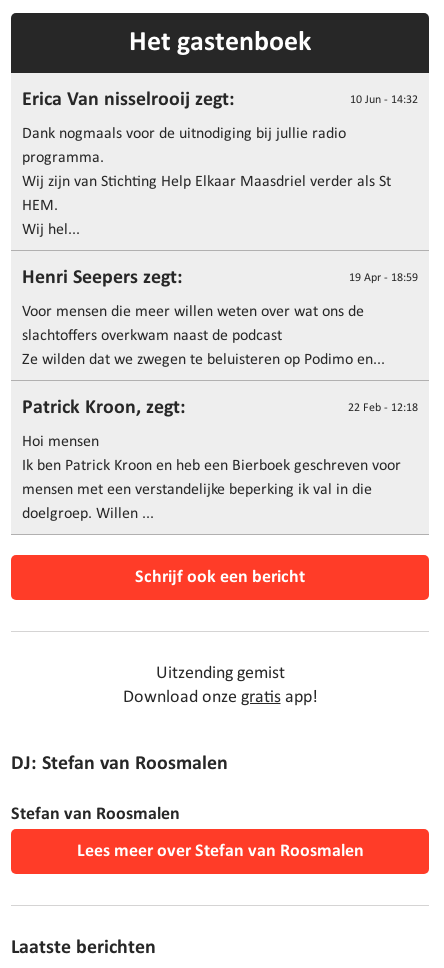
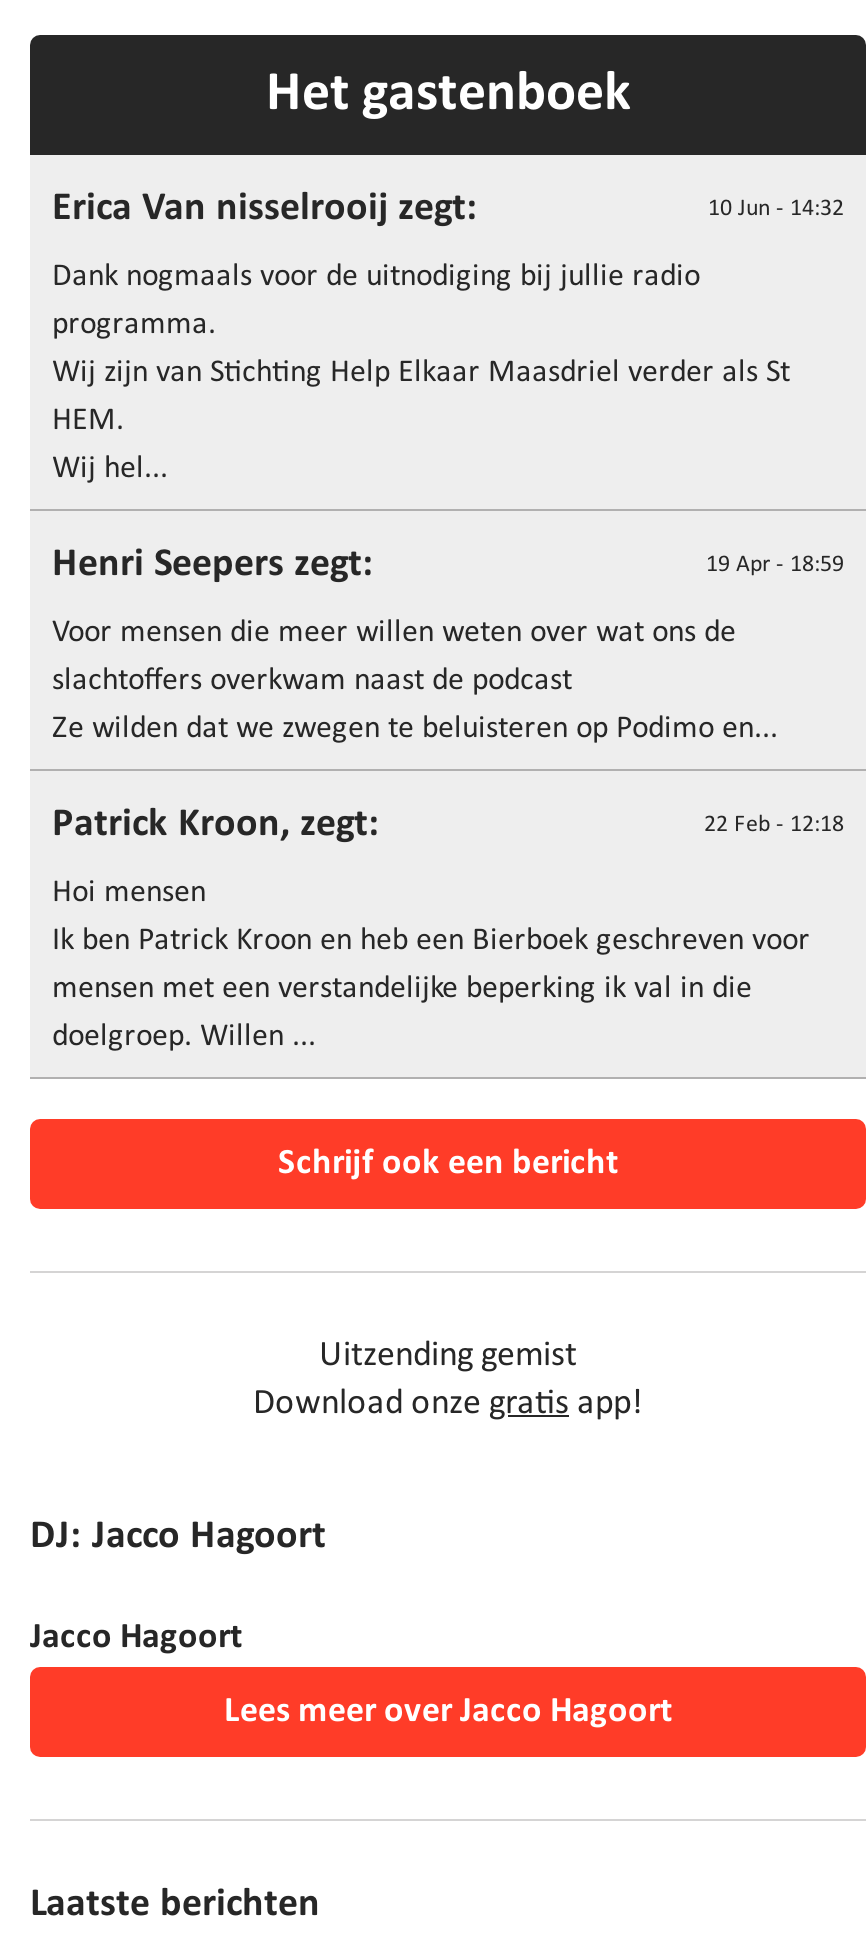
- DJ: Stefan van Roosmalen
+ DJ: Jacco Hagoort

- Stefan van Roosmalen
+ Jacco Hagoort

- Lees meer over Stefan van Roosmalen
+ Lees meer over Jacco Hagoort
